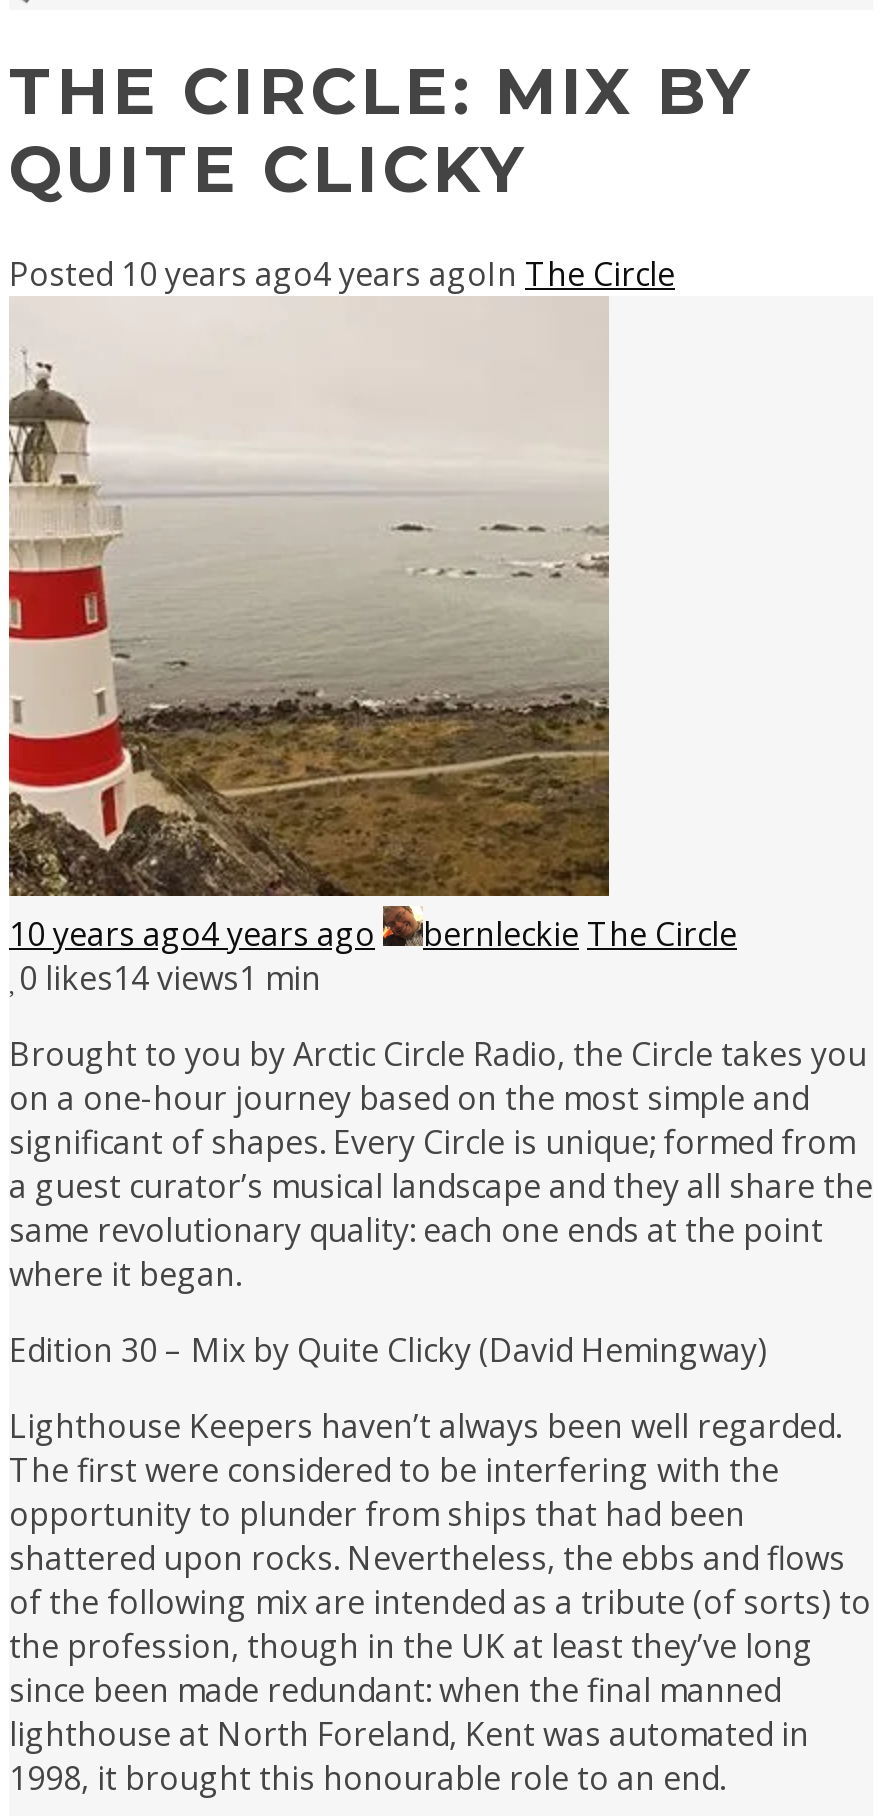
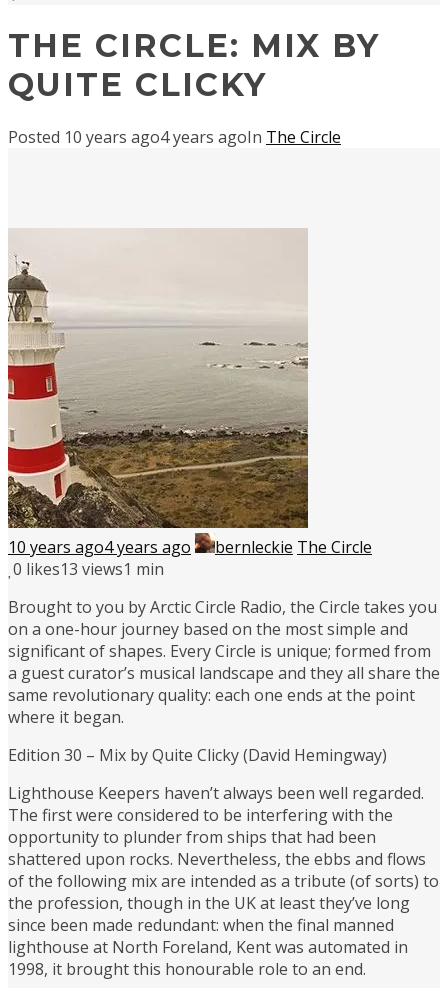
- 0 likes14 views1 min
+ 0 likes13 views1 min
